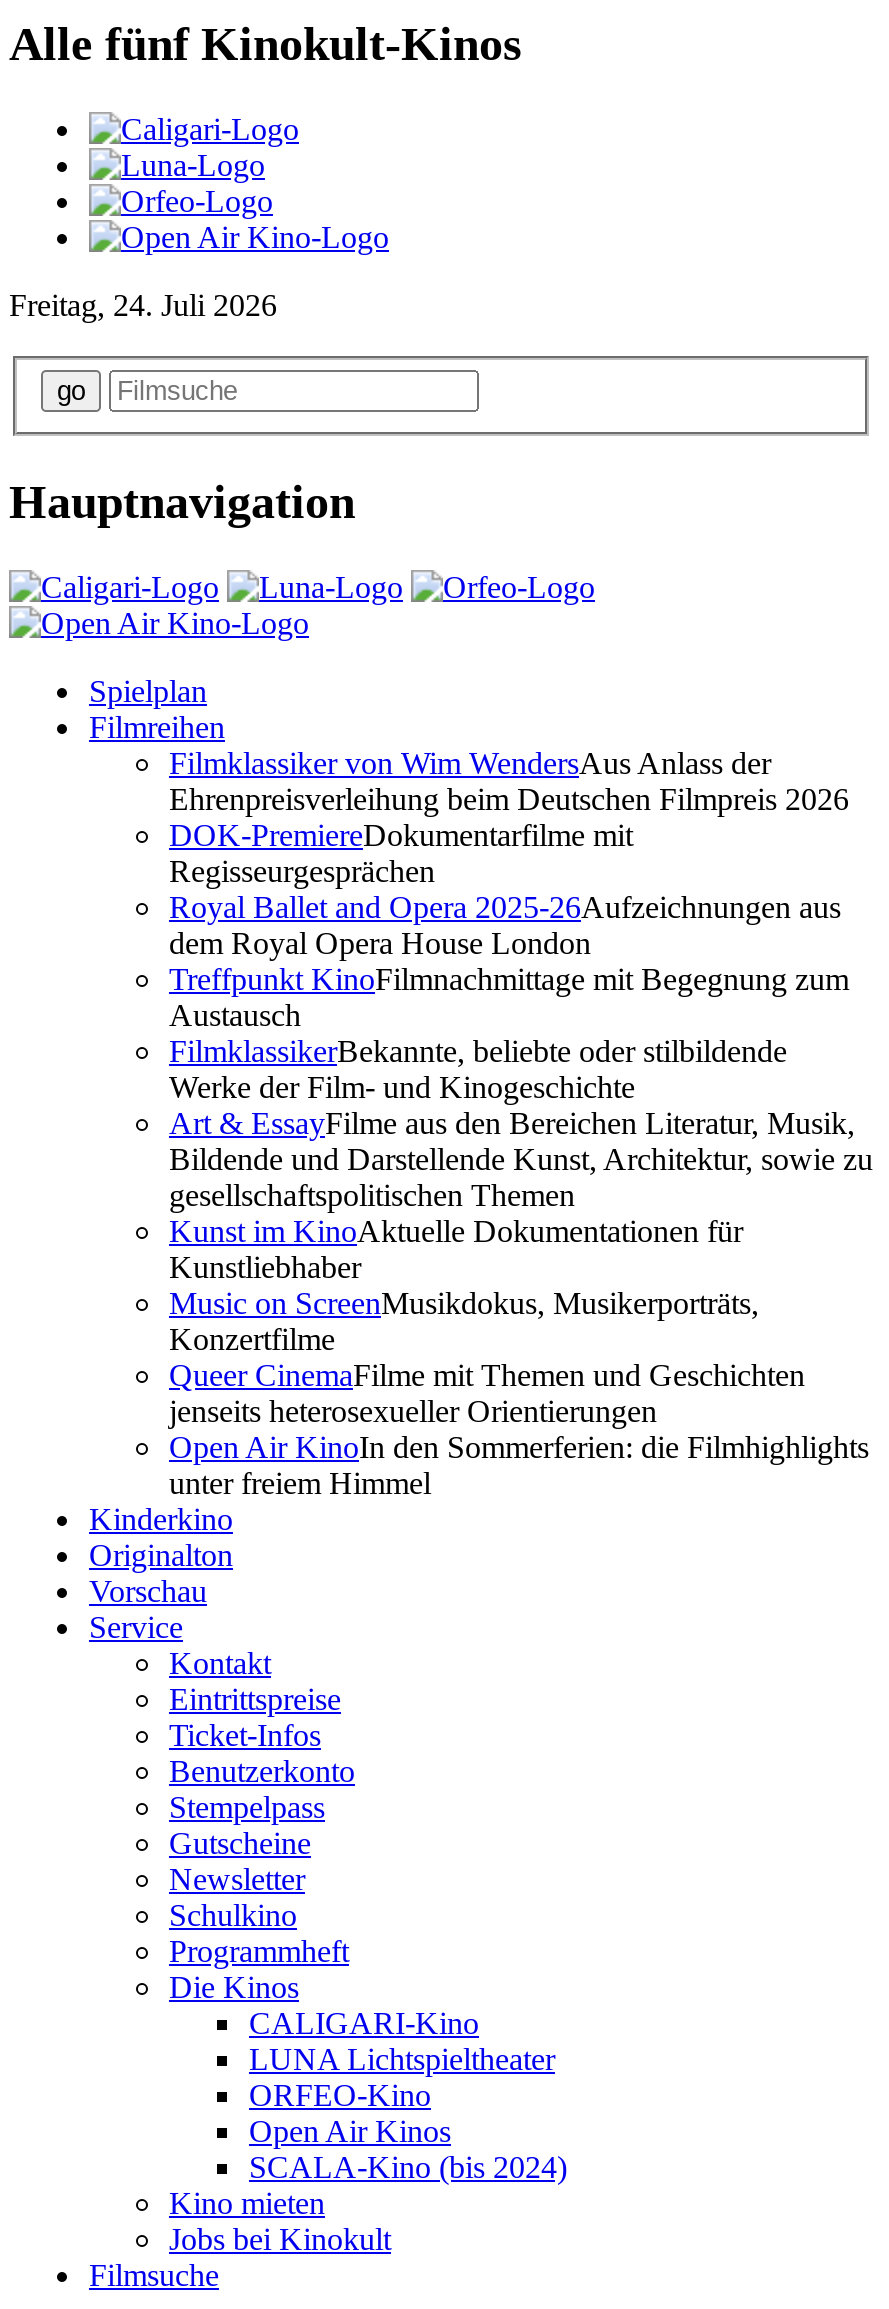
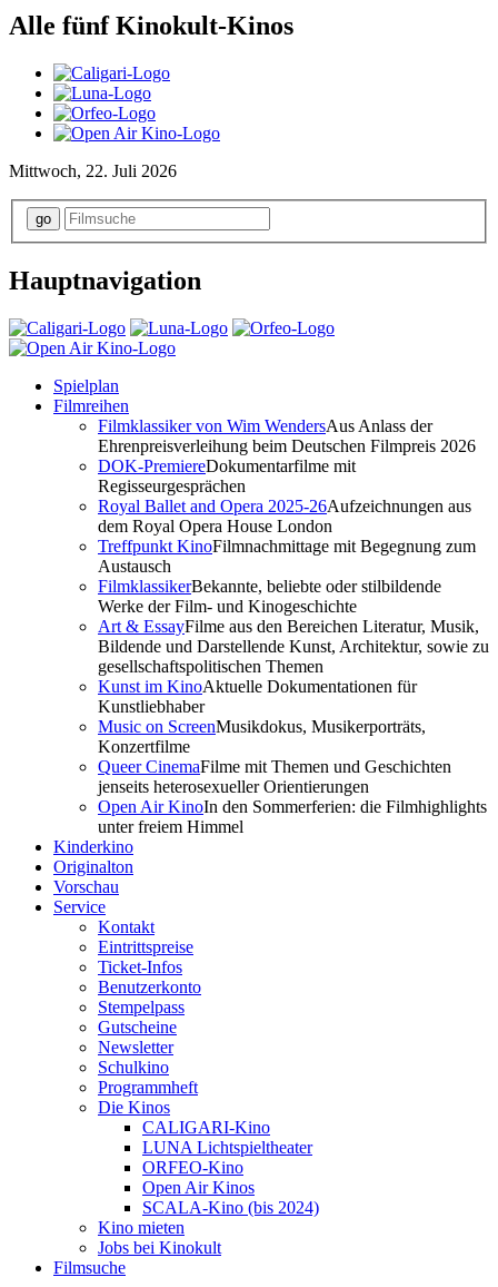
- Freitag, 24. Juli 2026
+ Mittwoch, 22. Juli 2026
